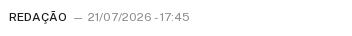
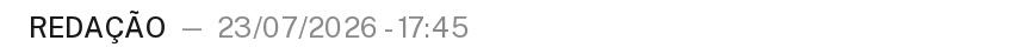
- REDAÇÃO 21/07/2026 - 17:45
+ REDAÇÃO 23/07/2026 - 17:45
